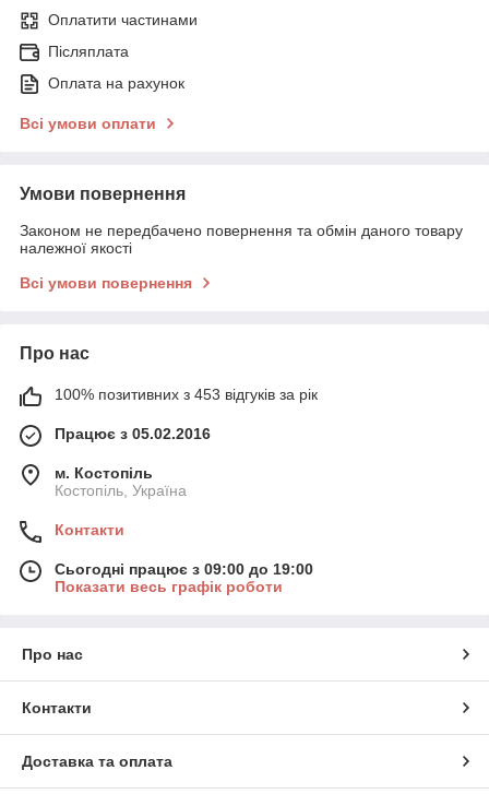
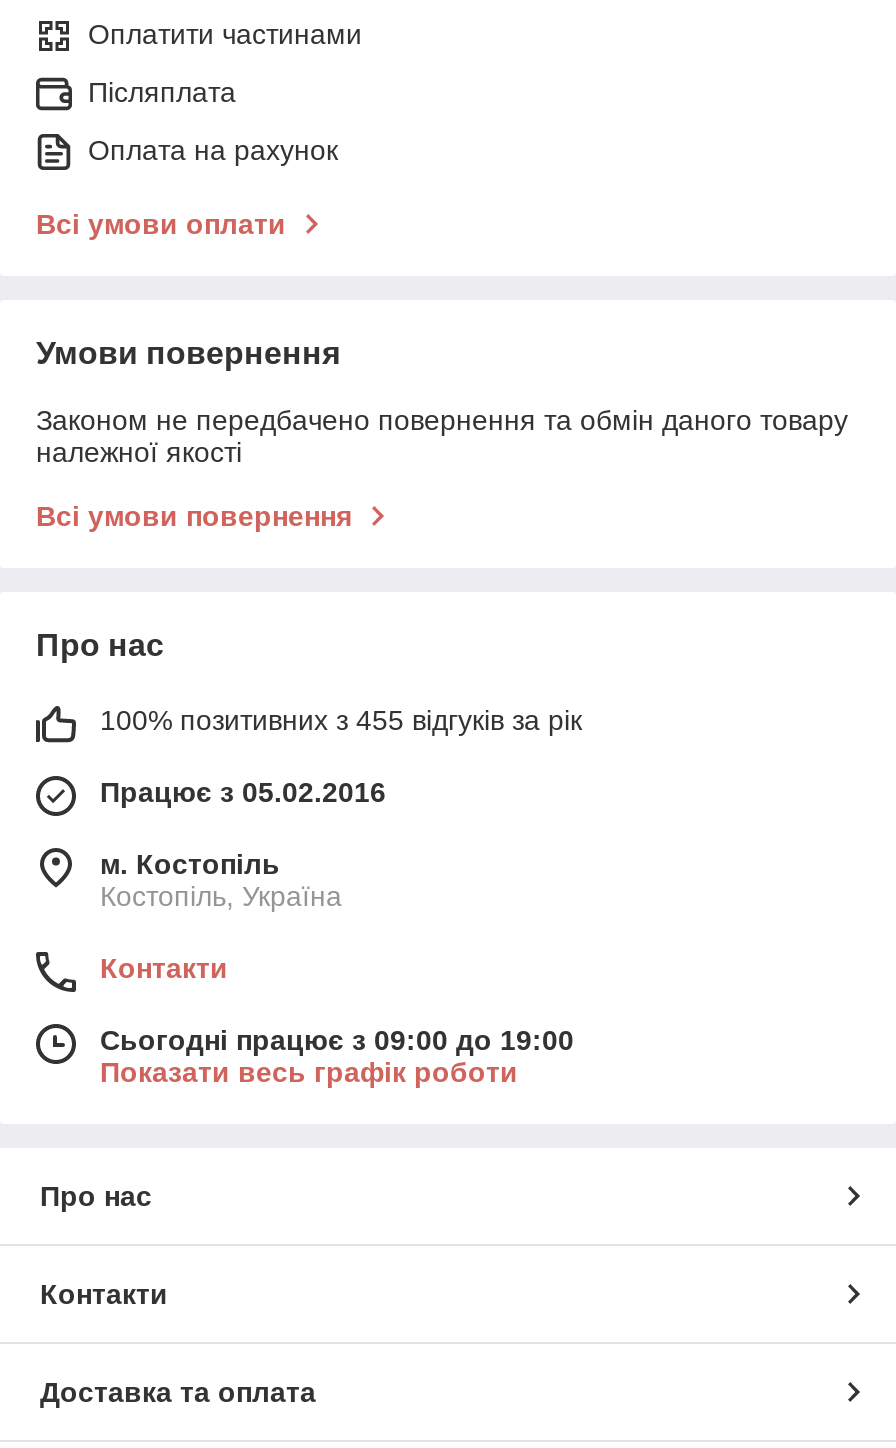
- 100% позитивних з 453 відгуків за рік
+ 100% позитивних з 455 відгуків за рік
